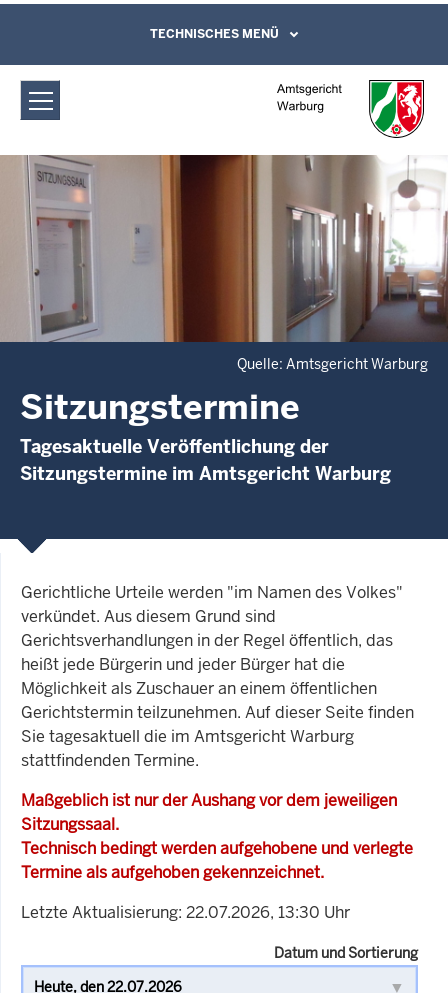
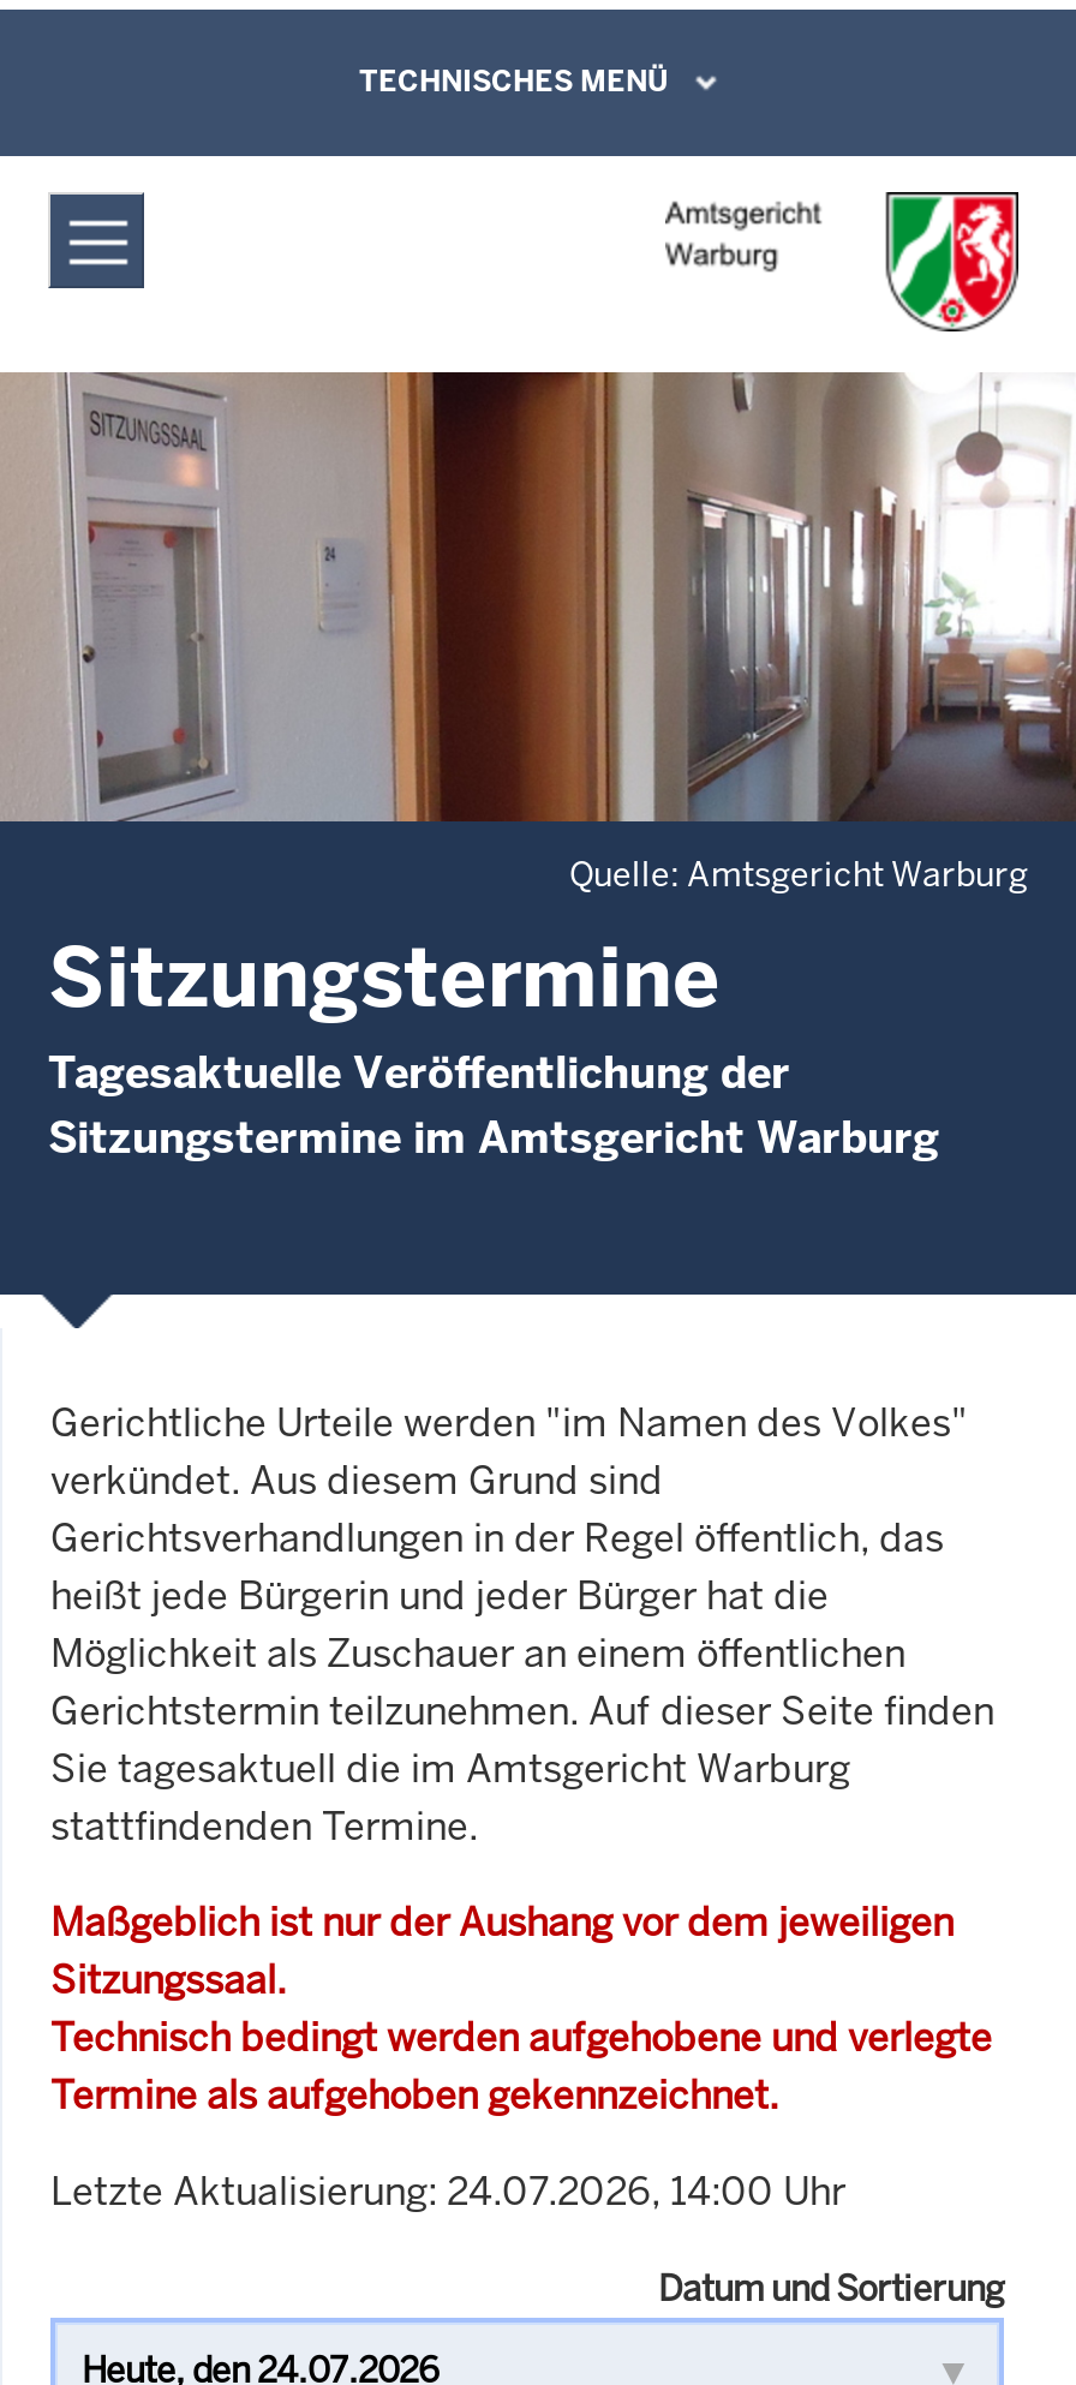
- Letzte Aktualisierung: 22.07.2026, 13:30 Uhr
+ Letzte Aktualisierung: 24.07.2026, 14:00 Uhr
